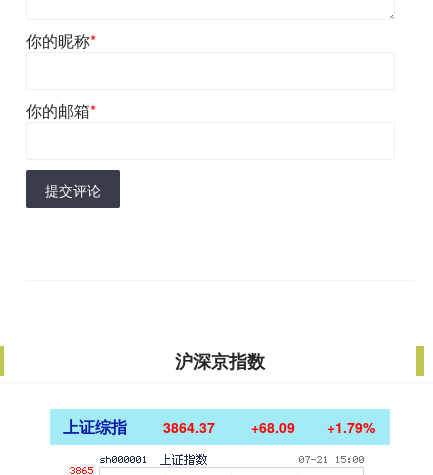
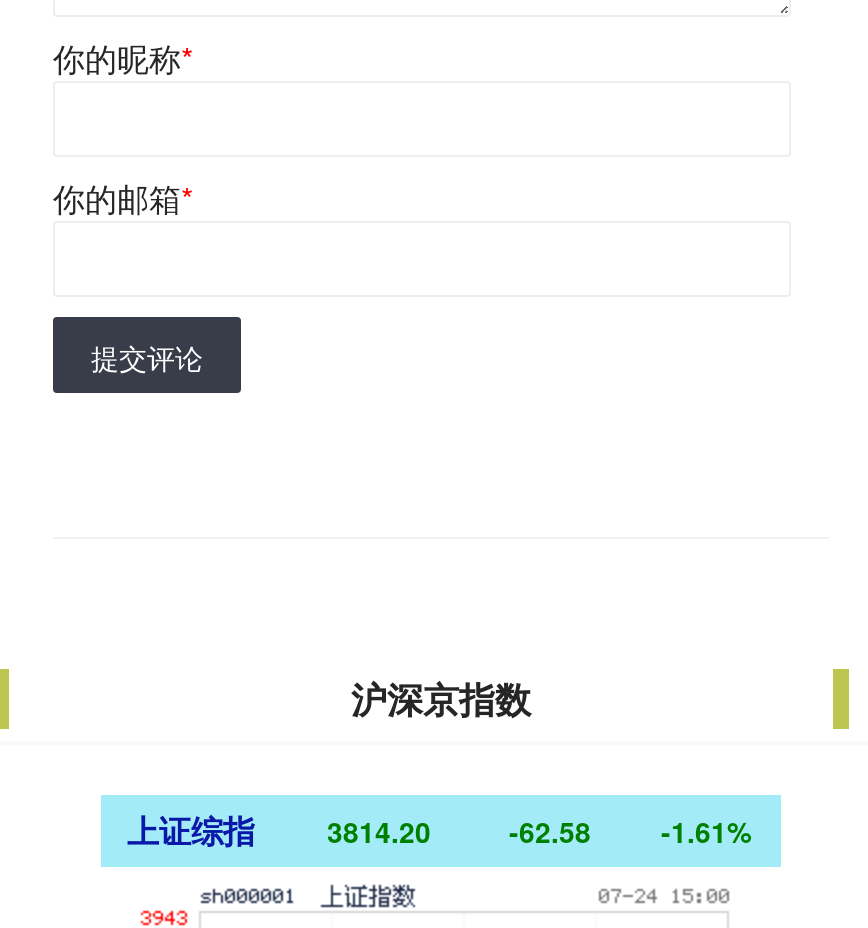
- 3864.37
+ 3814.20

- +68.09
+ -62.58

- +1.79%
+ -1.61%
